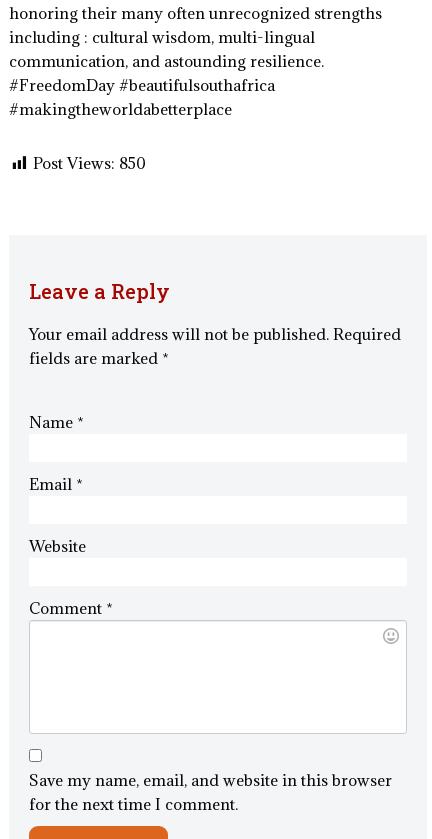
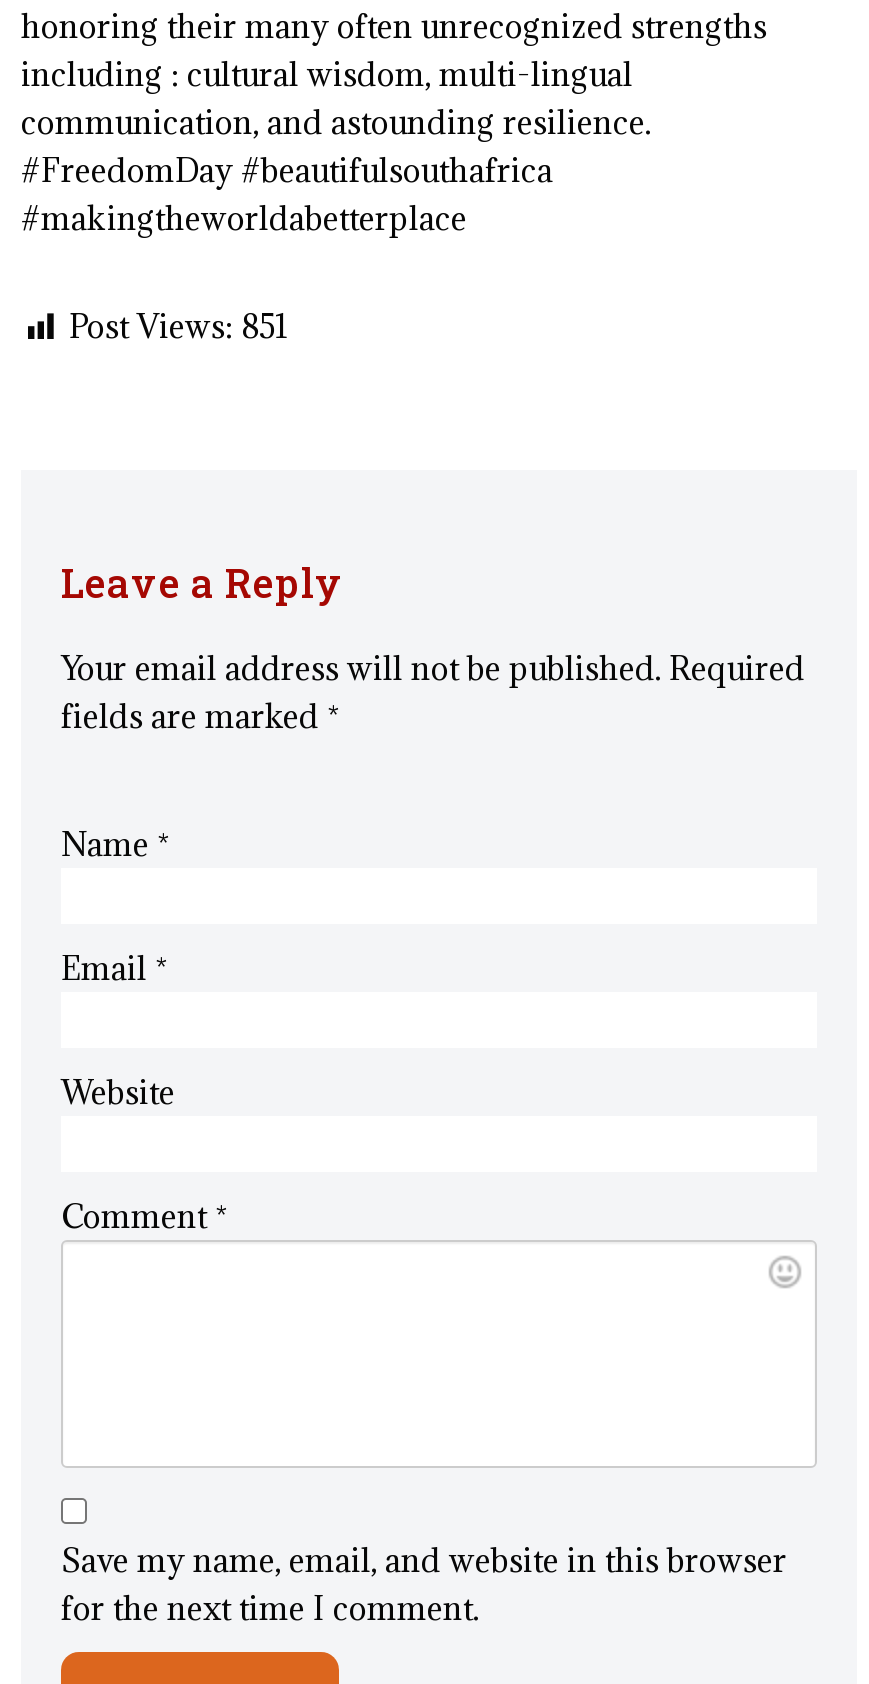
- Post Views: 850
+ Post Views: 851
